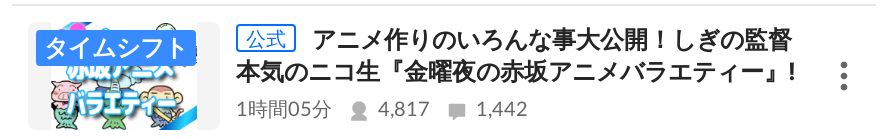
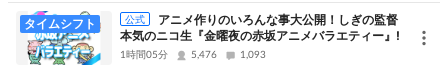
- 4,817
+ 5,476

- 1,442
+ 1,093
